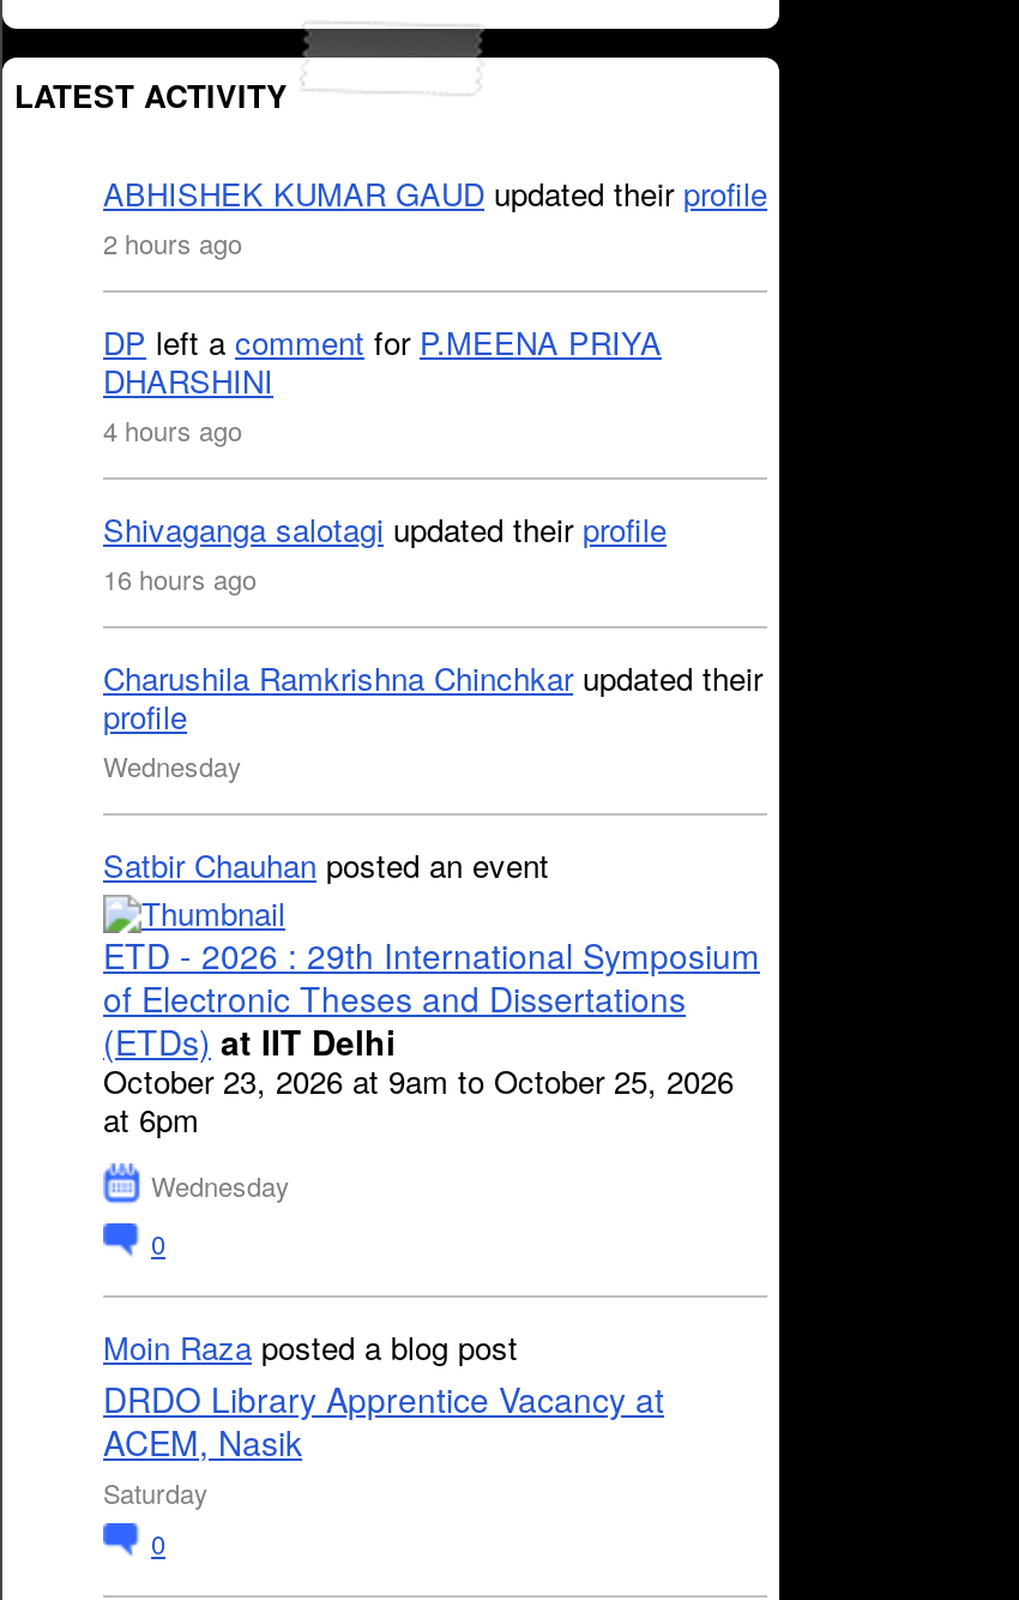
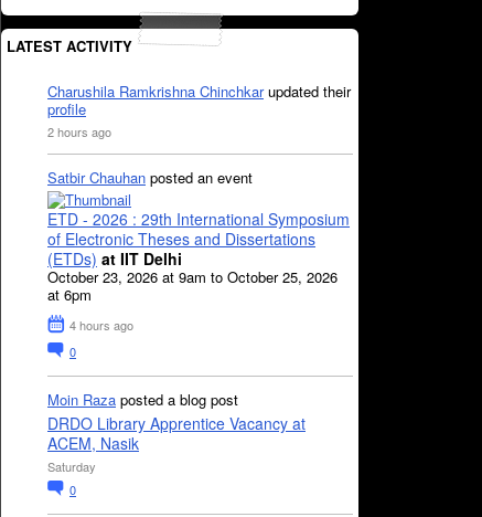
- ABHISHEK KUMAR GAUD updated their profile
- 2 hours ago
- DP left a comment for P.MEENA PRIYA
- DHARSHINI
- 4 hours ago
- Shivaganga salotagi updated their profile
- 16 hours ago

- Wednesday
+ 2 hours ago

- Wednesday
+ 4 hours ago
